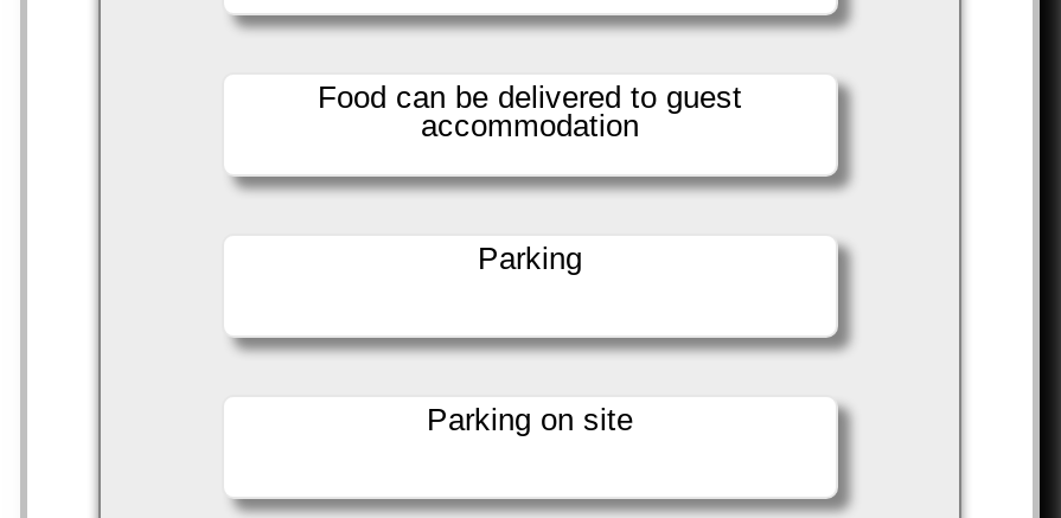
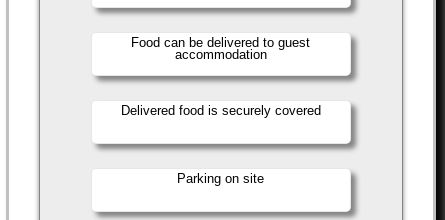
- Parking
+ Delivered food is securely covered
